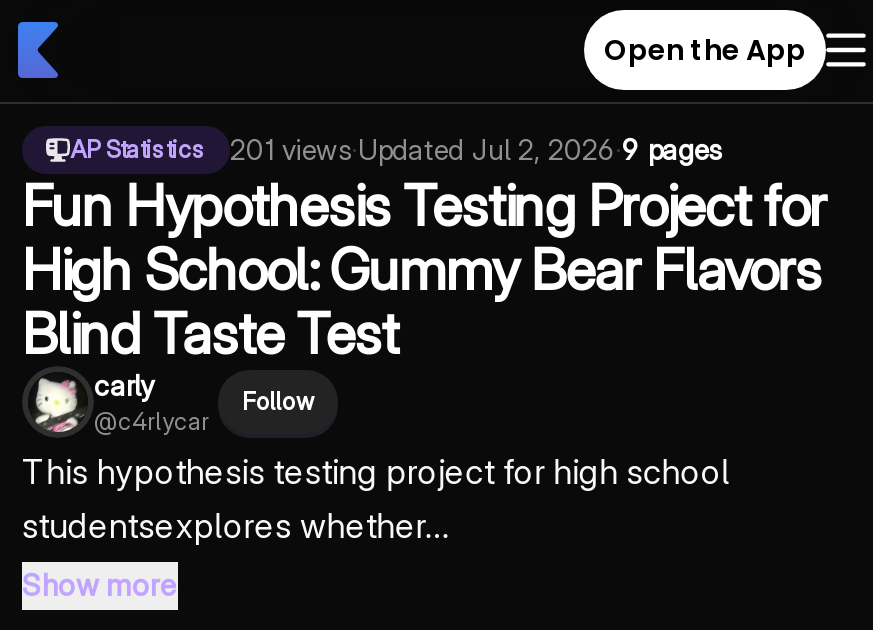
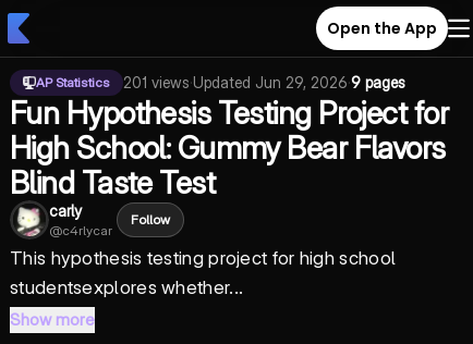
- 201 views · Updated Jul 2, 2026 · 9 pages
+ 201 views · Updated Jun 29, 2026 · 9 pages
